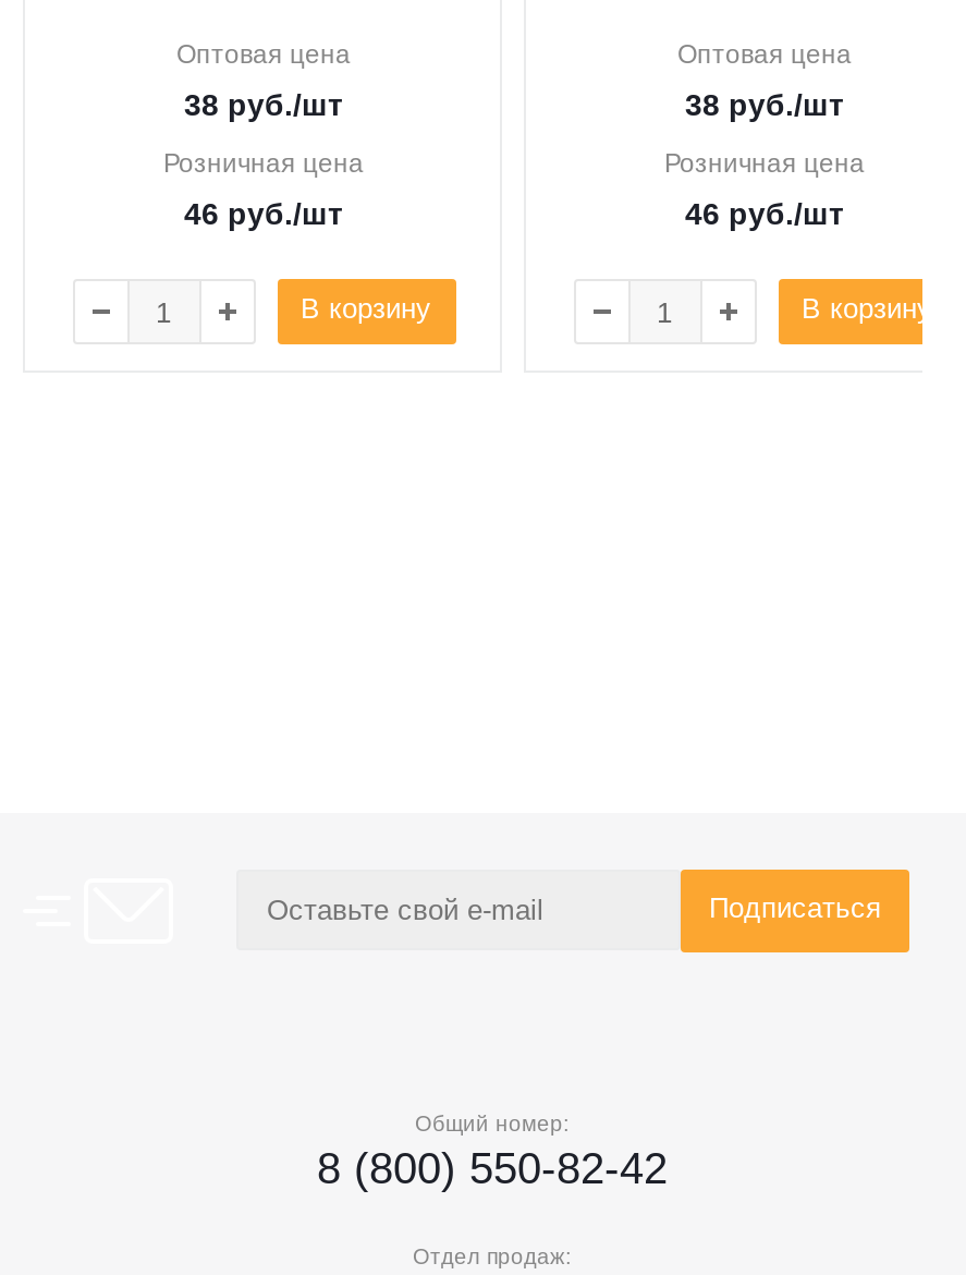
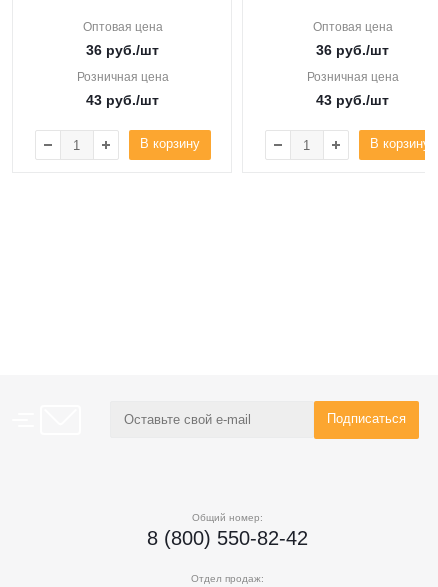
- 38 руб./шт
+ 36 руб./шт

- 38 руб./шт
+ 36 руб./шт

- 46 руб./шт
+ 43 руб./шт

- 46 руб./шт
+ 43 руб./шт
